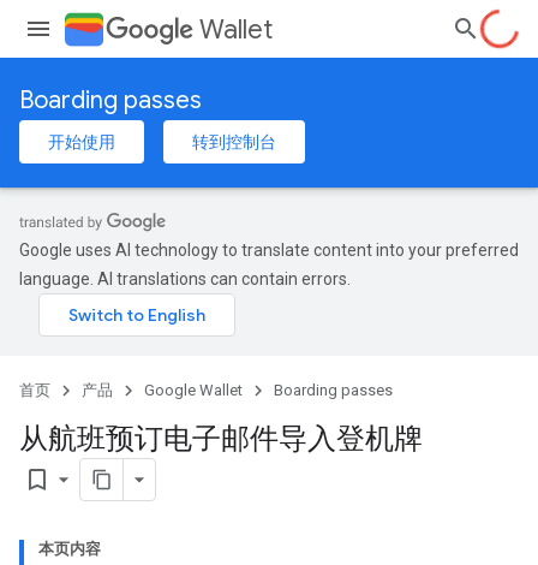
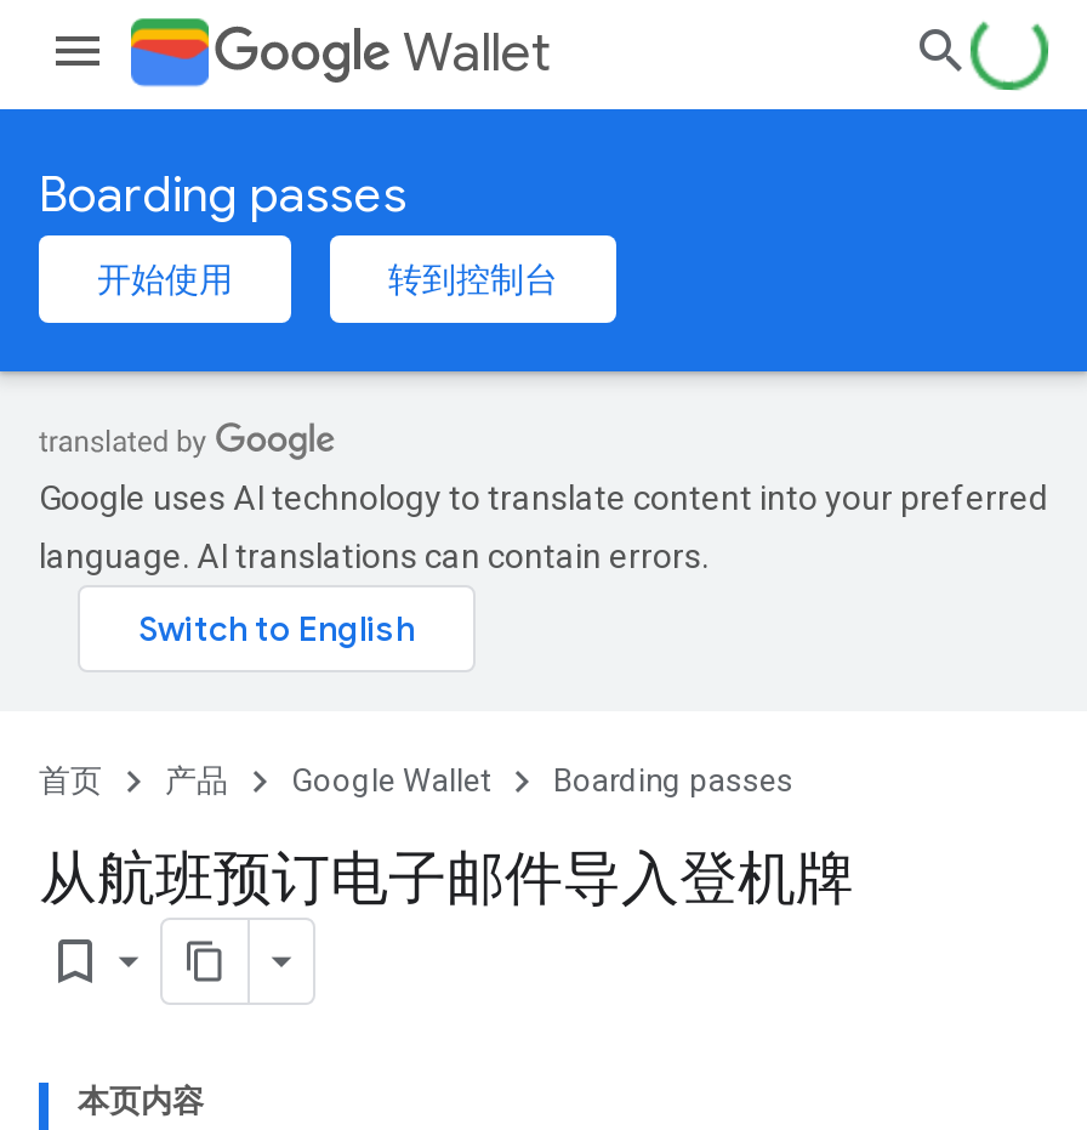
- [image]
+ [image]
